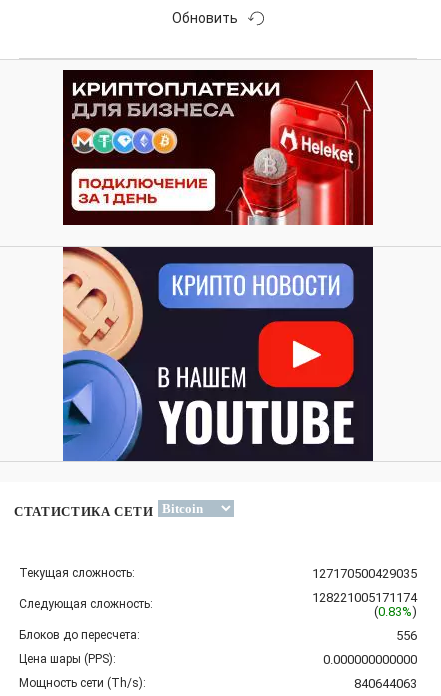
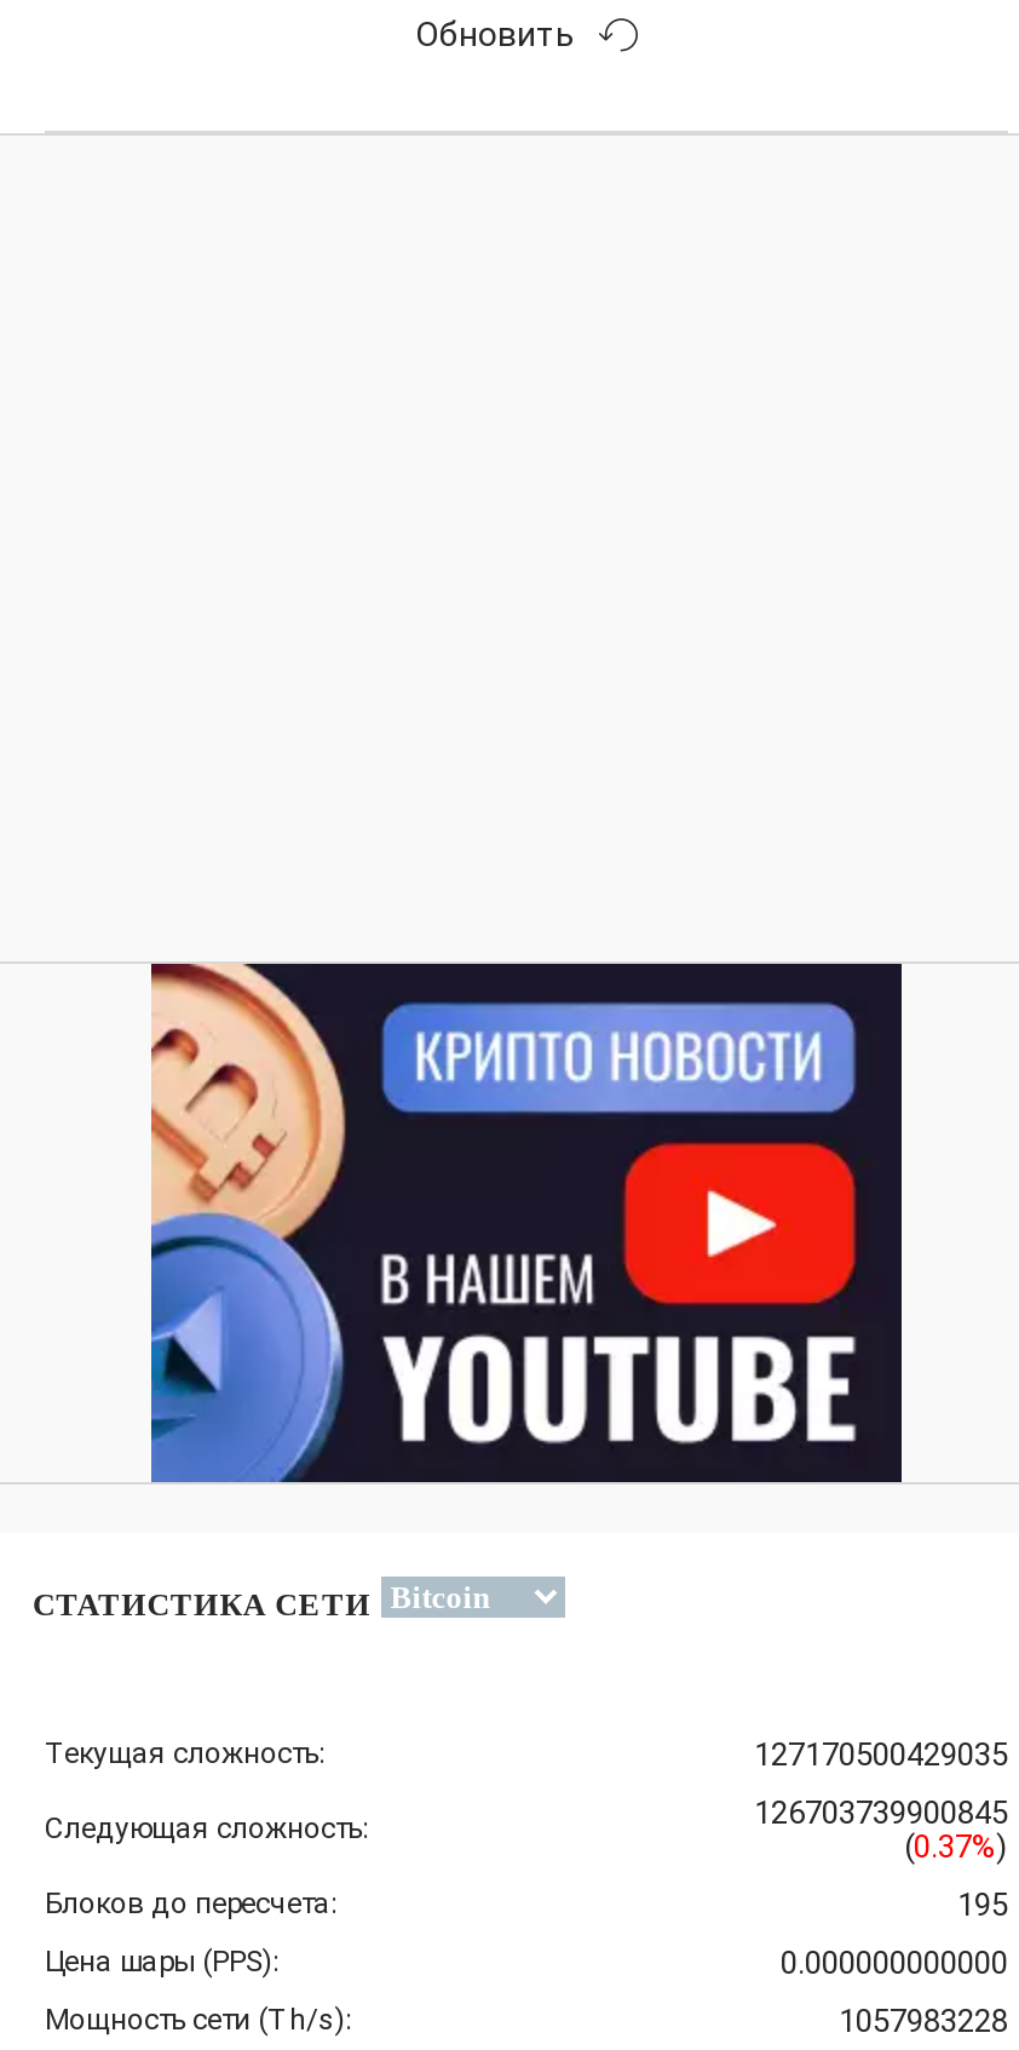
- [image]

- 128221005171174
+ 126703739900845

- (0.83%)
+ (0.37%)

- 556
+ 195

- 840644063
+ 1057983228
